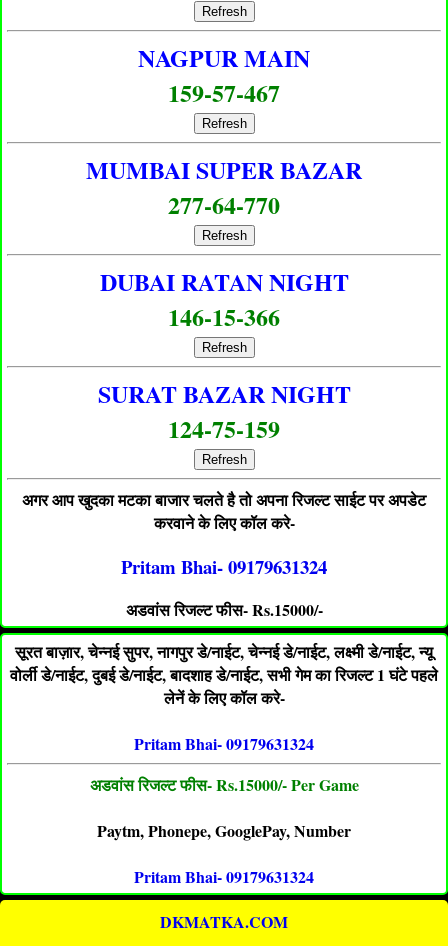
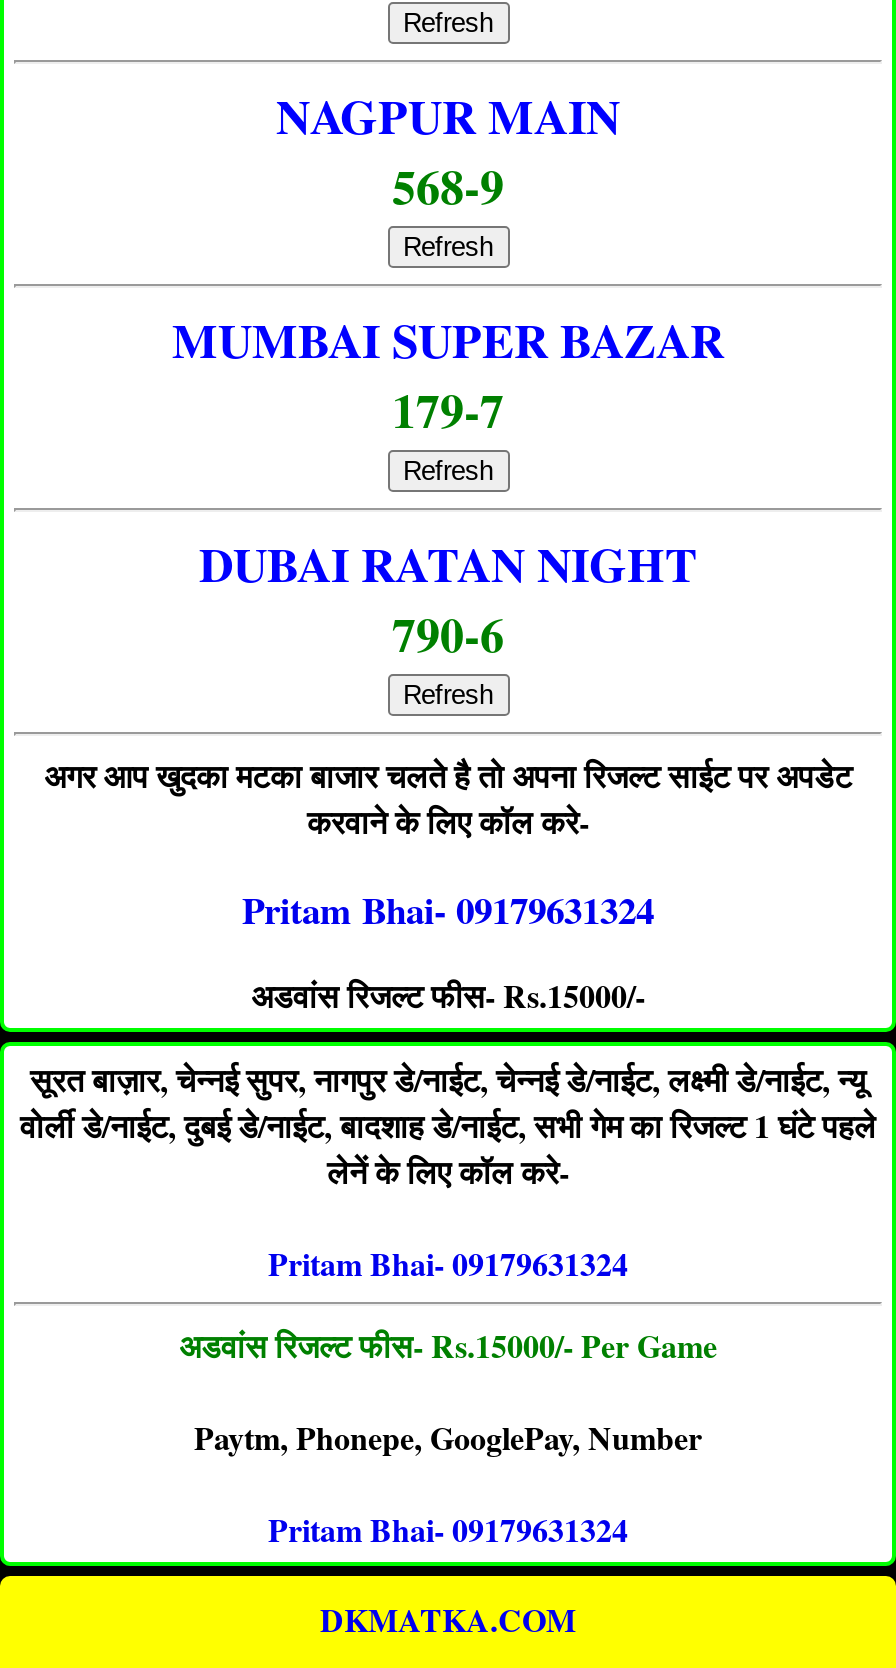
- 159-57-467
+ 568-9

- 277-64-770
+ 179-7

- 146-15-366
- Refresh
- SURAT BAZAR NIGHT
- 124-75-159
+ 790-6
